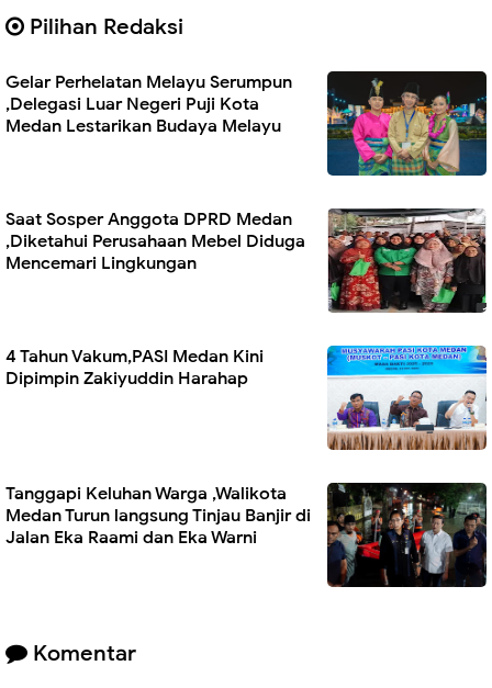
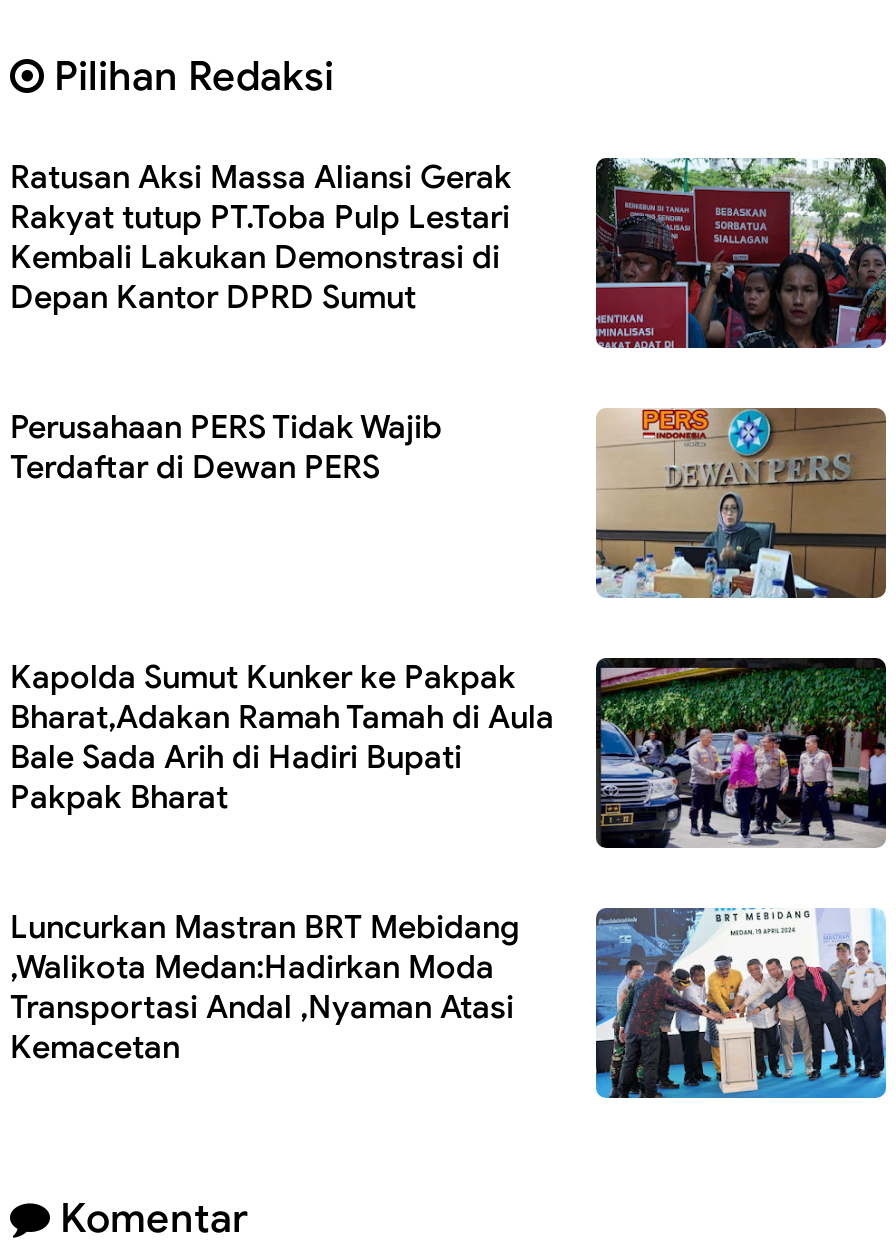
- Gelar Perhelatan Melayu Serumpun
- ,Delegasi Luar Negeri Puji Kota
- Medan Lestarikan Budaya Melayu
+ Ratusan Aksi Massa Aliansi Gerak
+ Rakyat tutup PT.Toba Pulp Lestari
+ Kembali Lakukan Demonstrasi di
+ Depan Kantor DPRD Sumut

- [image]
+ [image]

- Saat Sosper Anggota DPRD Medan
- ,Diketahui Perusahaan Mebel Diduga
- Mencemari Lingkungan
+ Perusahaan PERS Tidak Wajib
+ Terdaftar di Dewan PERS

- [image]
+ [image]

- 4 Tahun Vakum,PASI Medan Kini
- Dipimpin Zakiyuddin Harahap
+ Kapolda Sumut Kunker ke Pakpak
+ Bharat,Adakan Ramah Tamah di Aula
+ Bale Sada Arih di Hadiri Bupati
+ Pakpak Bharat

- [image]
+ [image]

- [image]
- Tanggapi Keluhan Warga ,Walikota
- Medan Turun langsung Tinjau Banjir di
- Jalan Eka Raami dan Eka Warni
+ [image]
+ Luncurkan Mastran BRT Mebidang
+ ,Walikota Medan:Hadirkan Moda
+ Transportasi Andal ,Nyaman Atasi
+ Kemacetan
